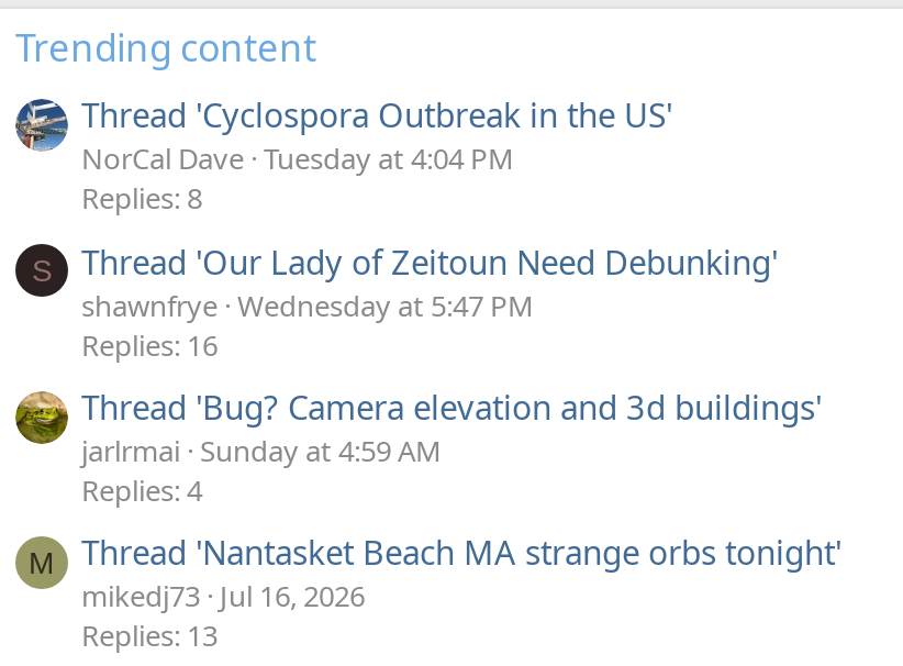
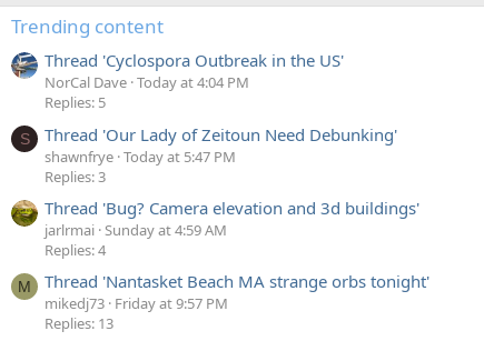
- NorCal Dave Tuesday at 4:04 PM
+ NorCal Dave Today at 4:04 PM

- Replies: 8
+ Replies: 5

- shawnfrye Wednesday at 5:47 PM
+ shawnfrye Today at 5:47 PM

- Replies: 16
+ Replies: 3

- mikedj73 Jul 16, 2026
+ mikedj73 Friday at 9:57 PM
